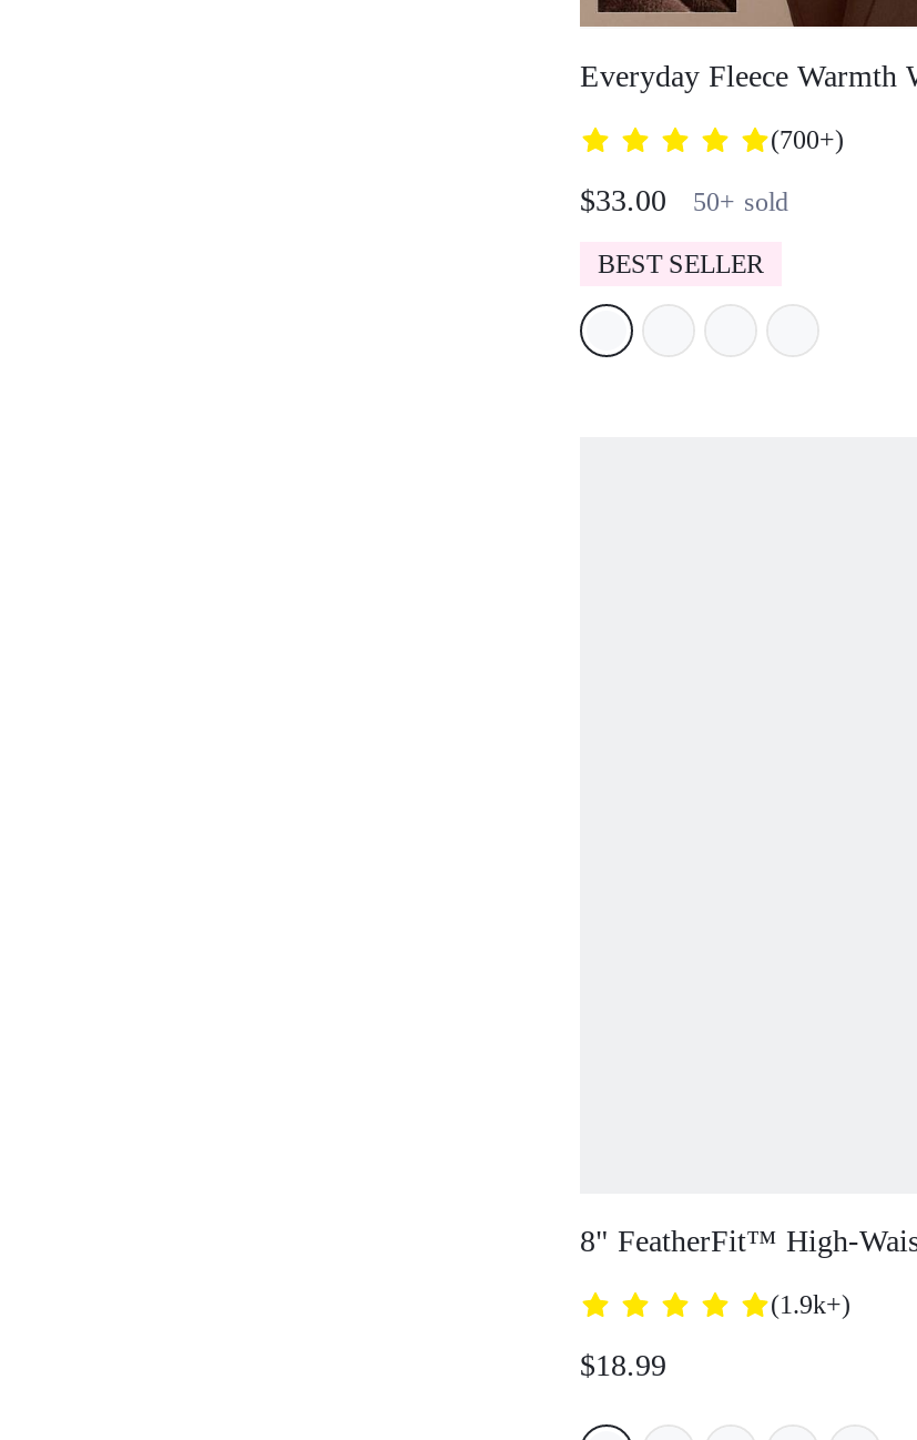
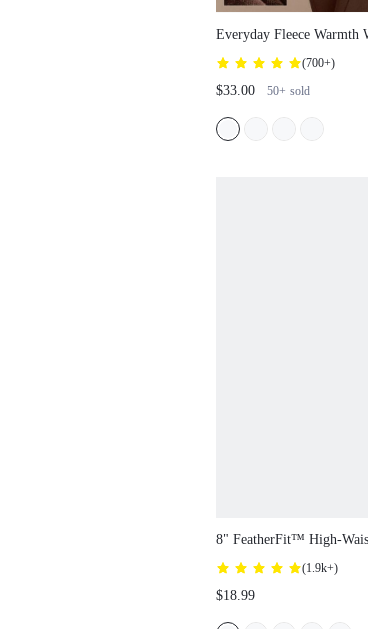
- BEST SELLER
